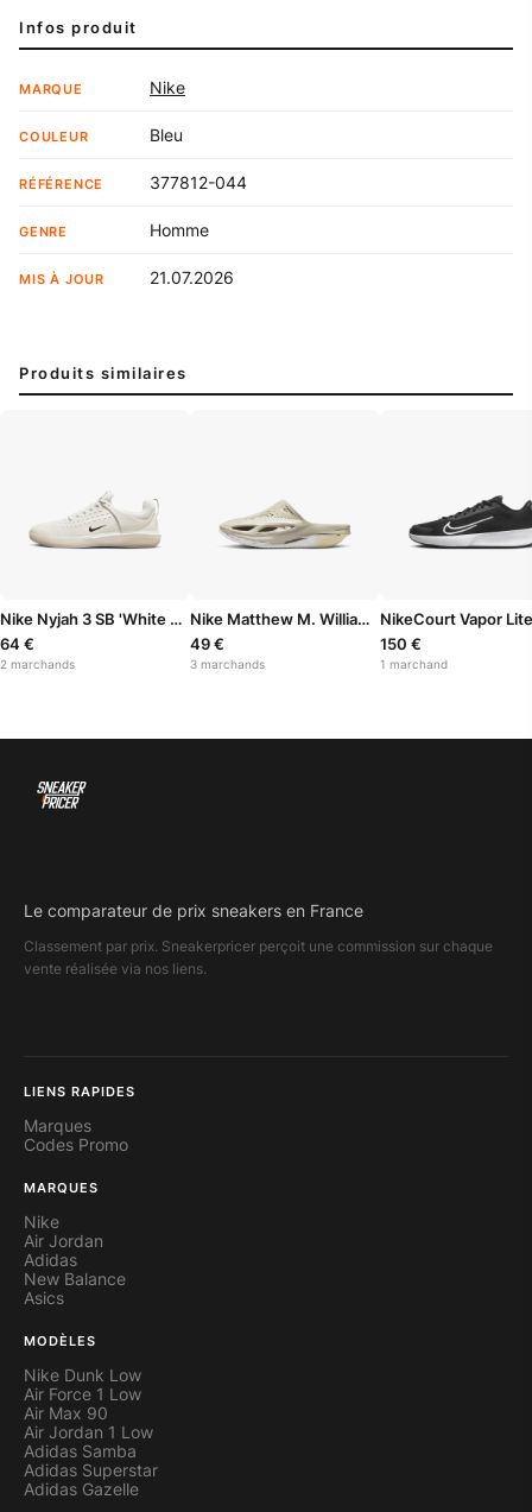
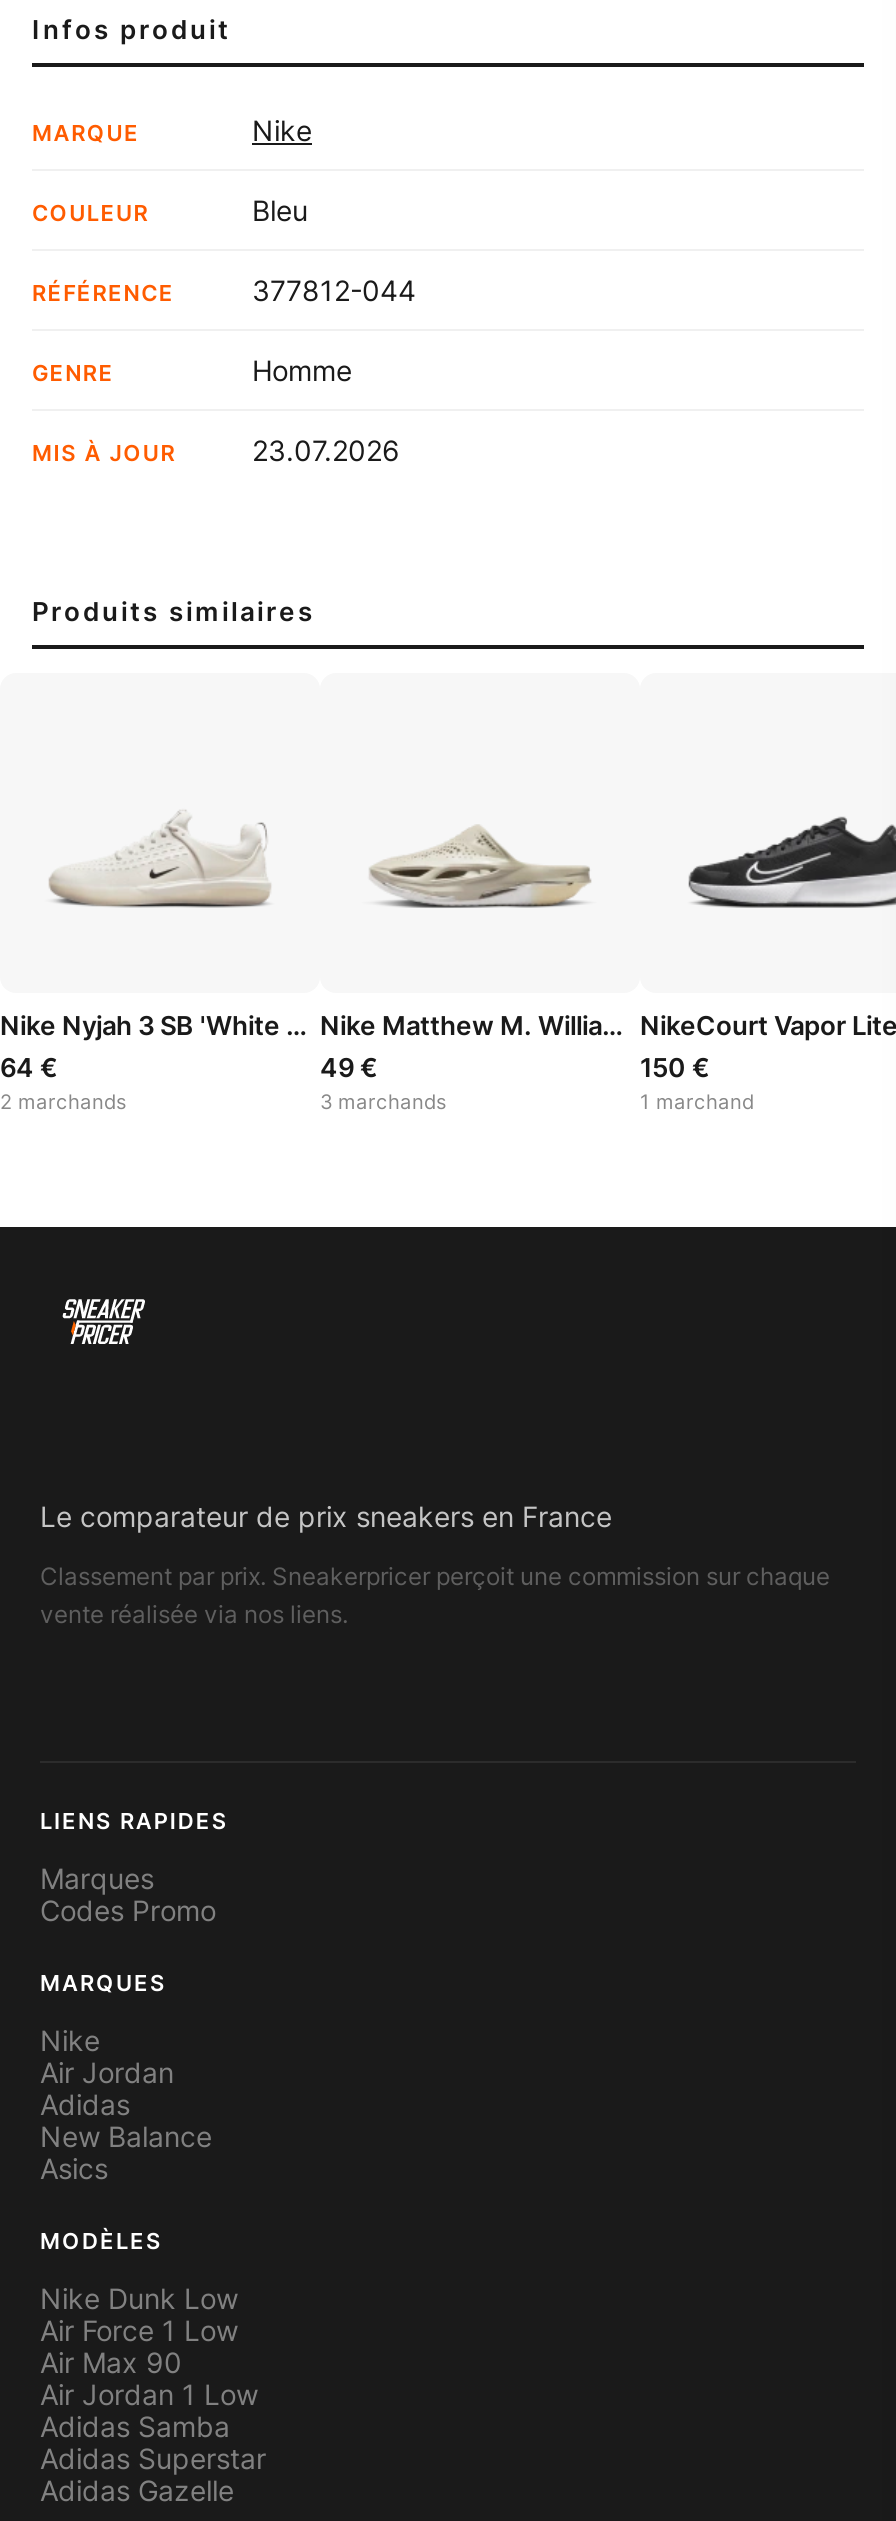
- 21.07.2026
+ 23.07.2026
